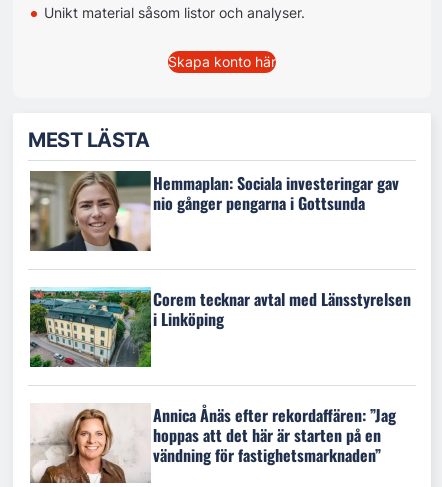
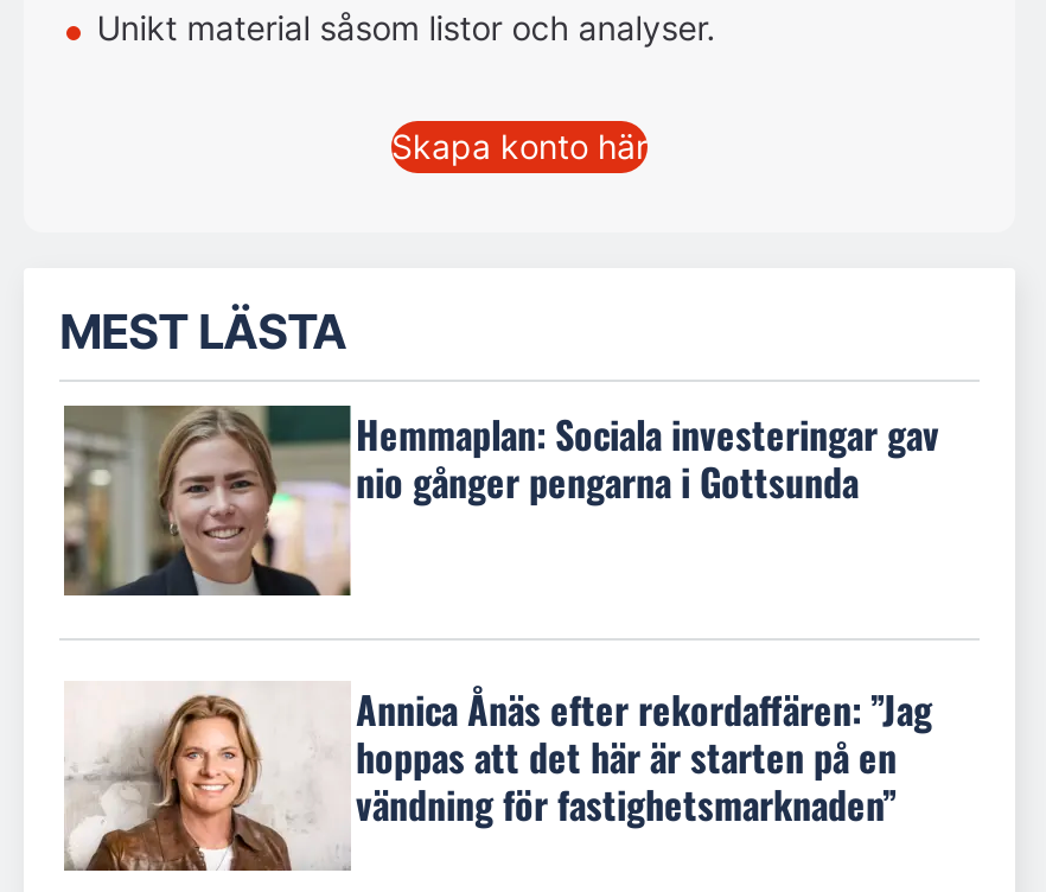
- [image]
- Corem tecknar avtal med Länsstyrelsen
- i Linköping
